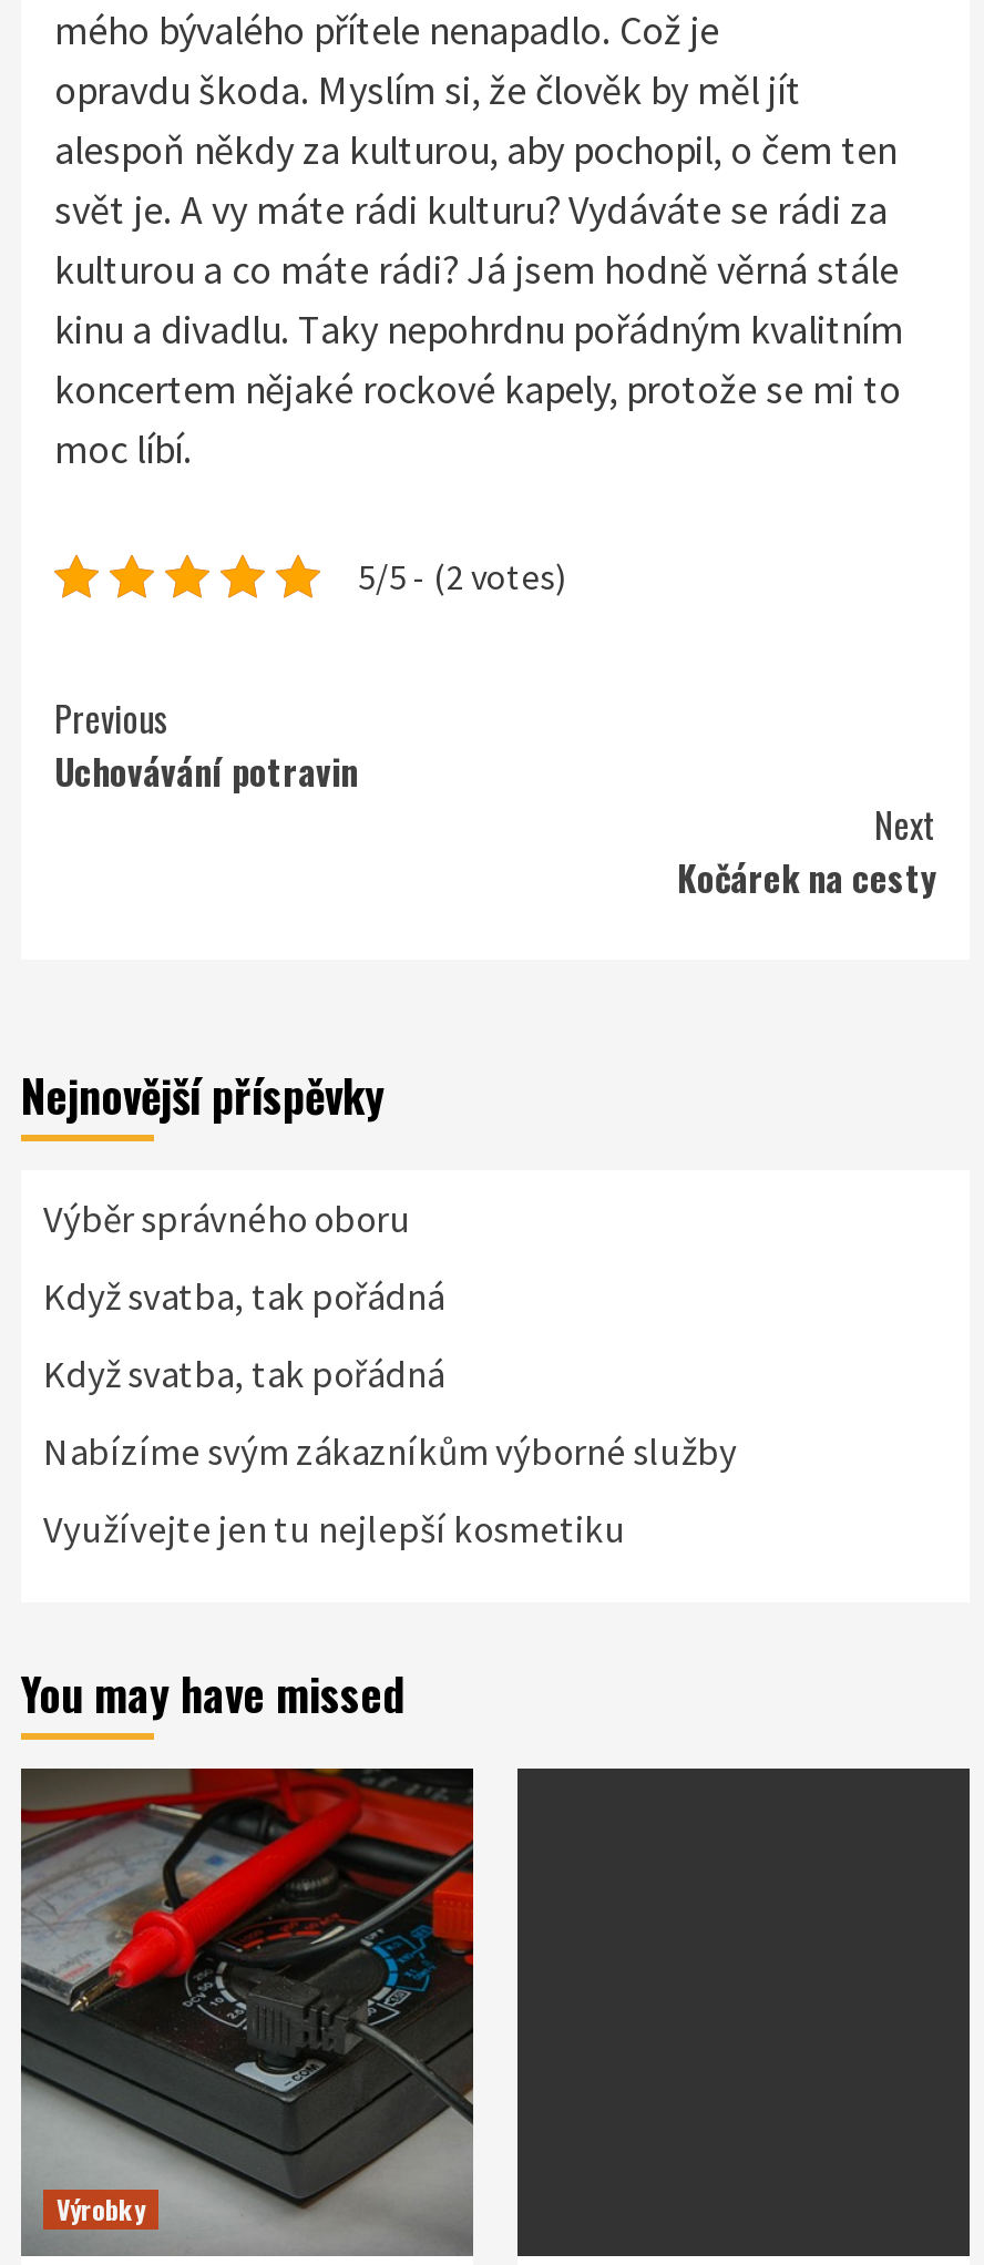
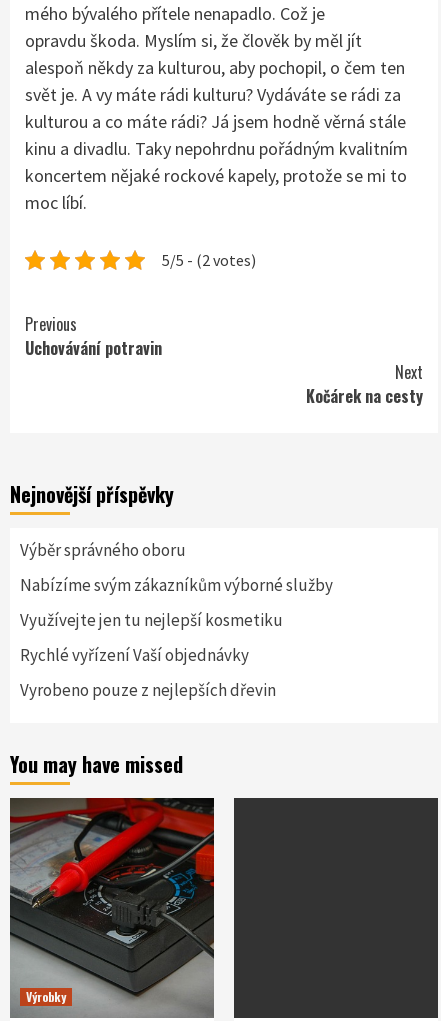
- Když svatba, tak pořádná
- Když svatba, tak pořádná

moved up: Nabízíme svým zákazníkům výborné služby | Využívejte jen tu nejlepší kosmetiku

+ Rychlé vyřízení Vaší objednávky
+ Vyrobeno pouze z nejlepších dřevin
